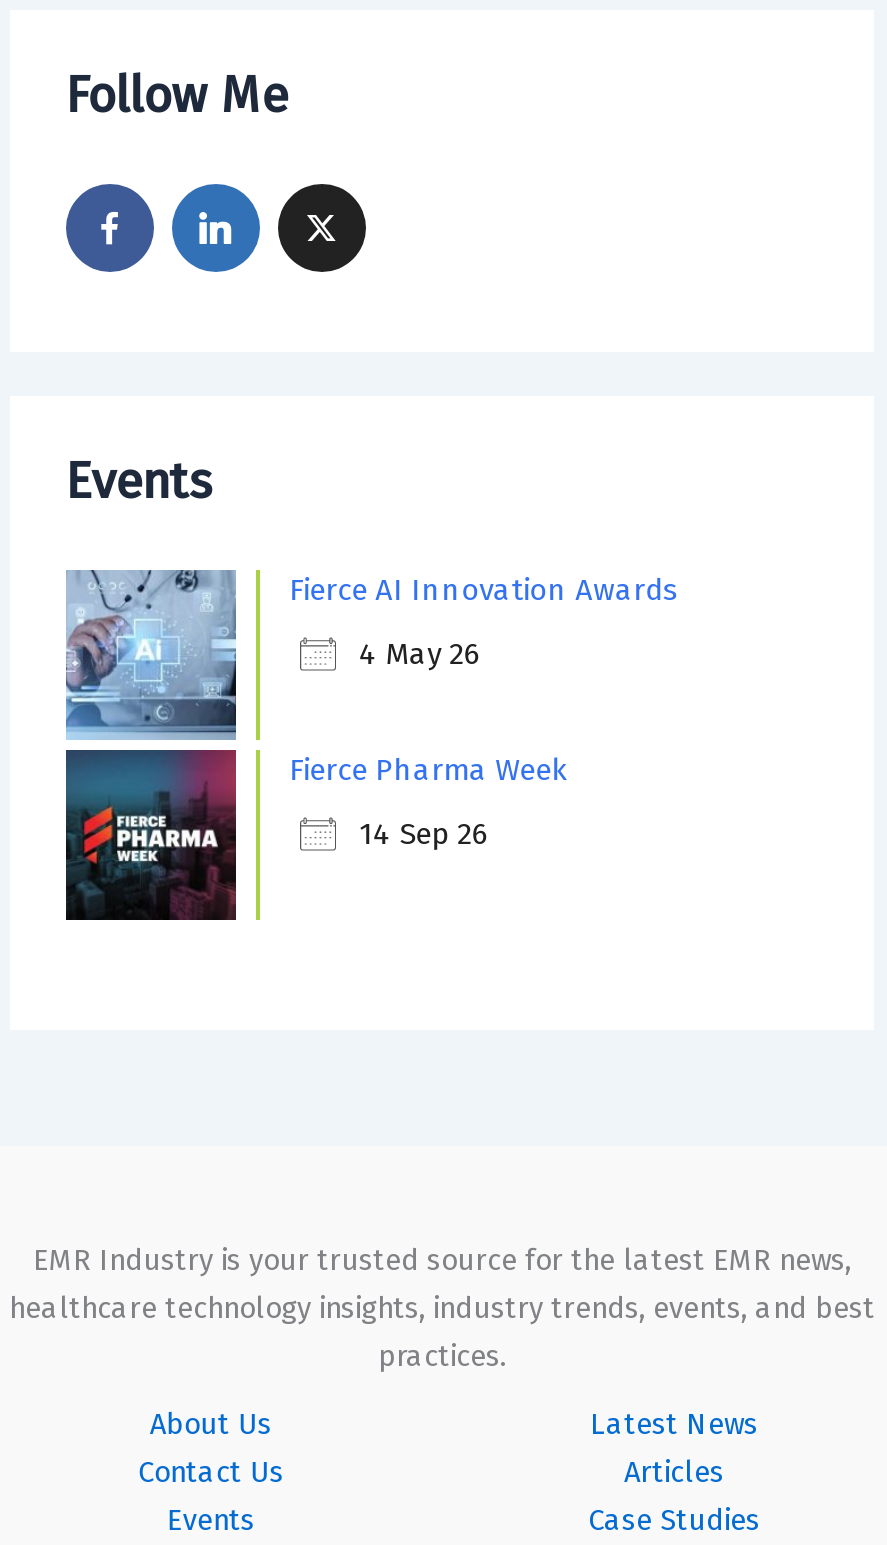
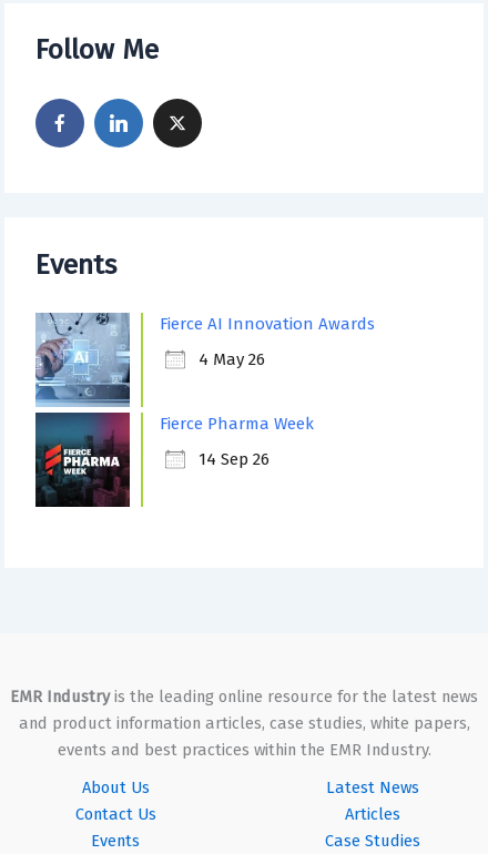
- EMR Industry is your trusted source for the latest EMR news,
- healthcare technology insights, industry trends, events, and best
- practices.
+ EMR Industry is the leading online resource for the latest news
+ and product information articles, case studies, white papers,
+ events and best practices within the EMR Industry.
